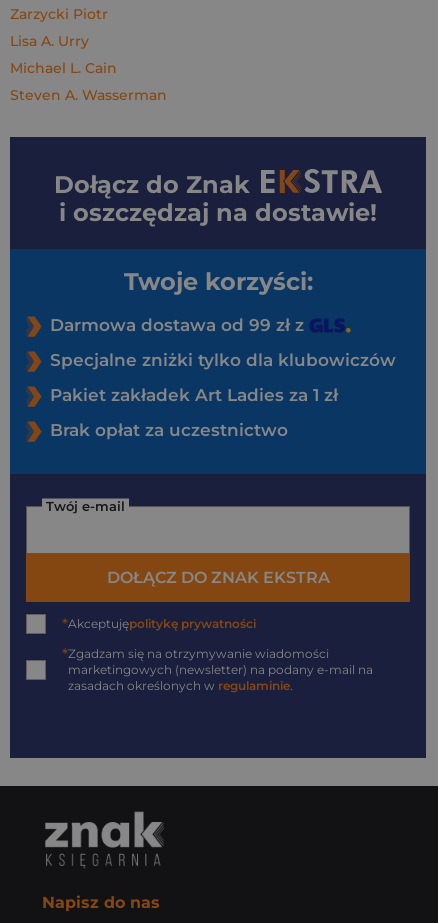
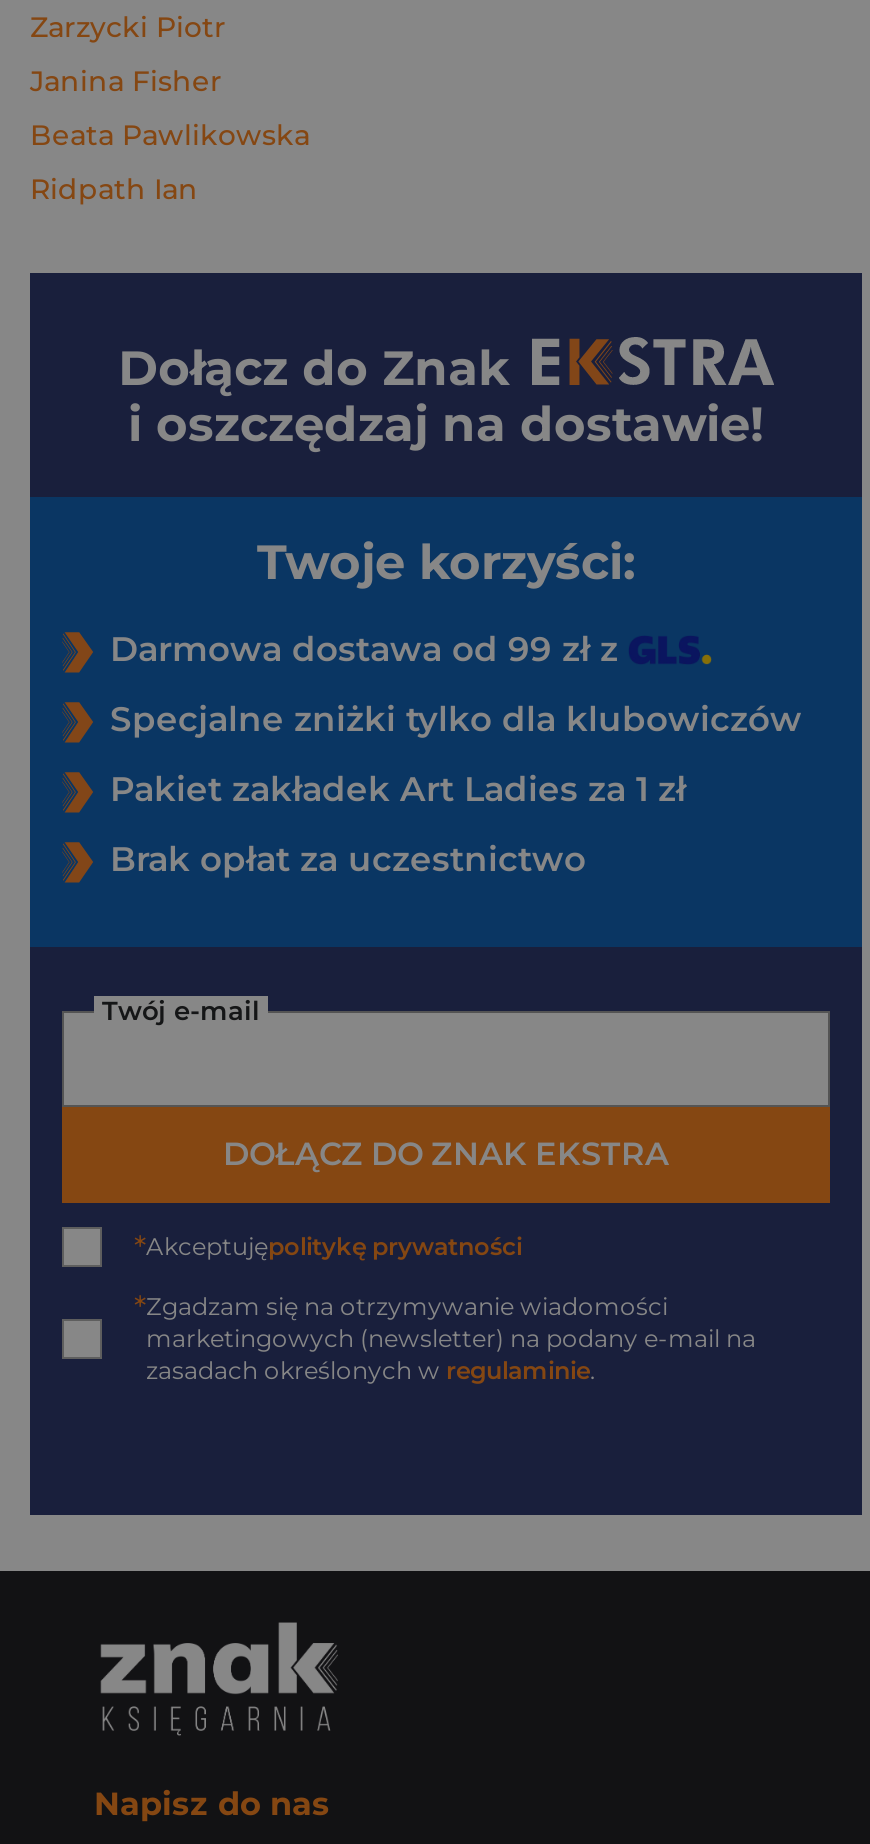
- Lisa A. Urry
+ Janina Fisher

- Michael L. Cain
+ Beata Pawlikowska

- Steven A. Wasserman
+ Ridpath Ian
